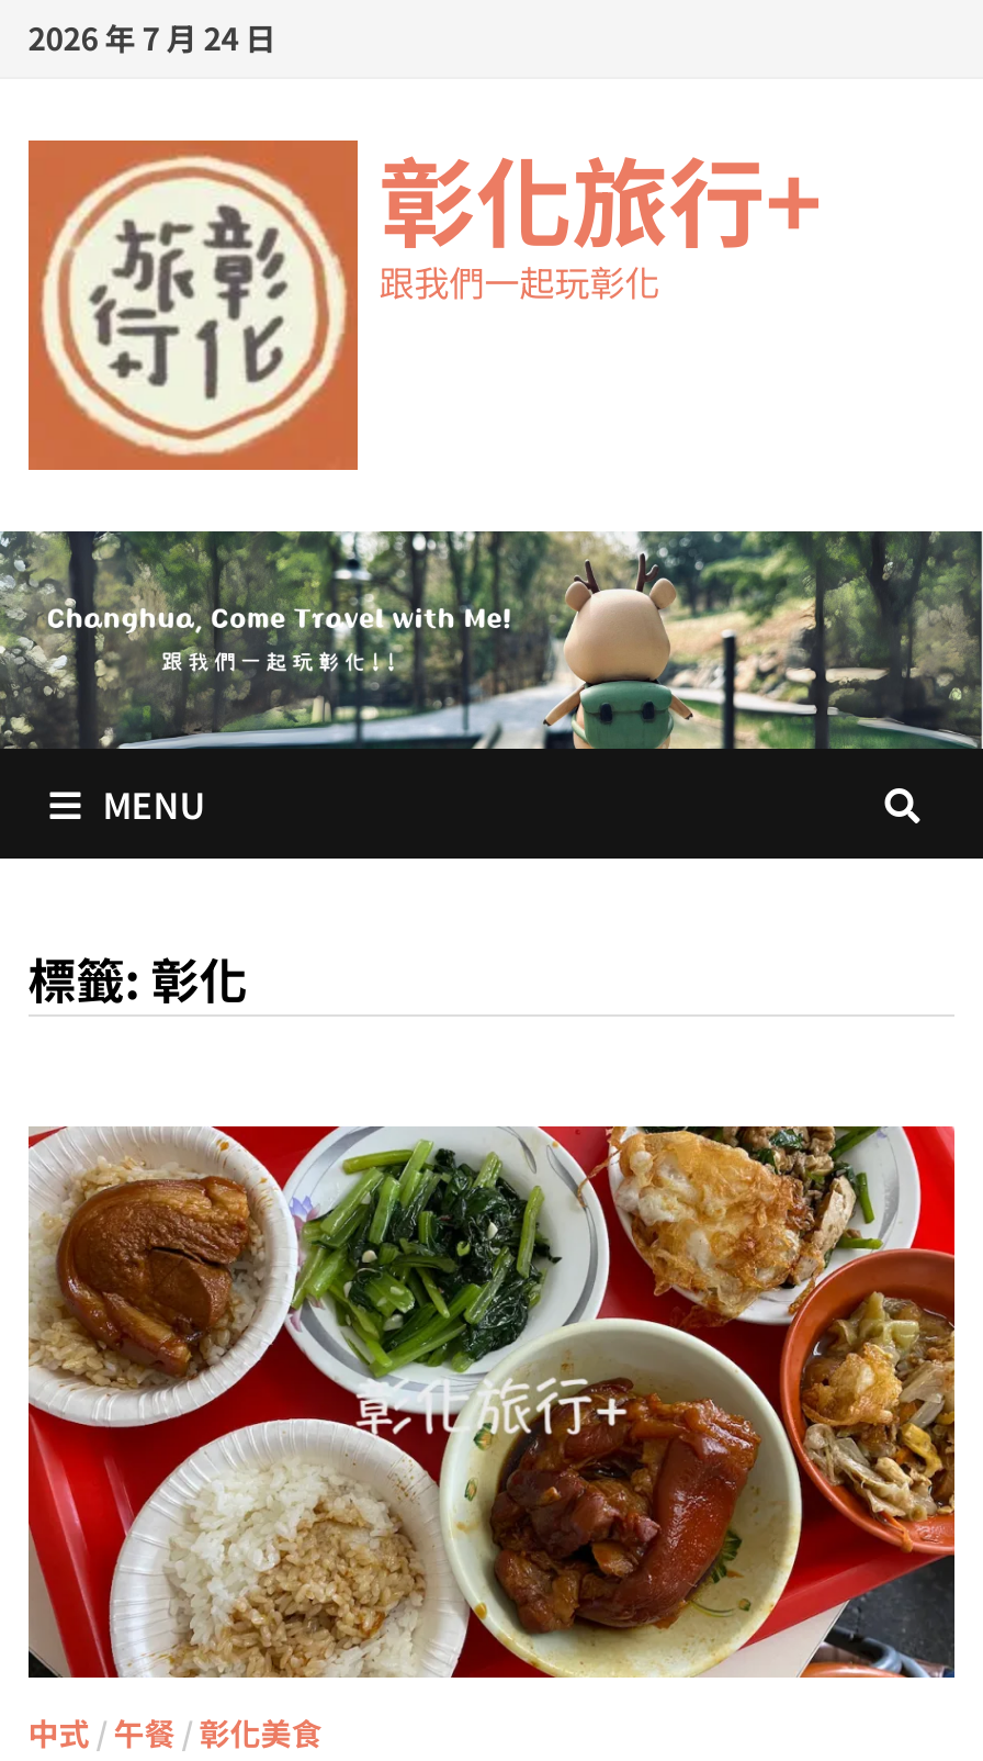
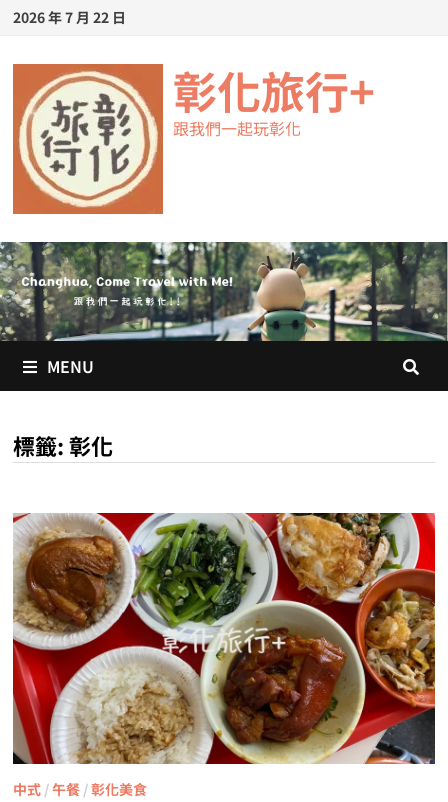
- 2026 年 7 月 24 日
+ 2026 年 7 月 22 日
